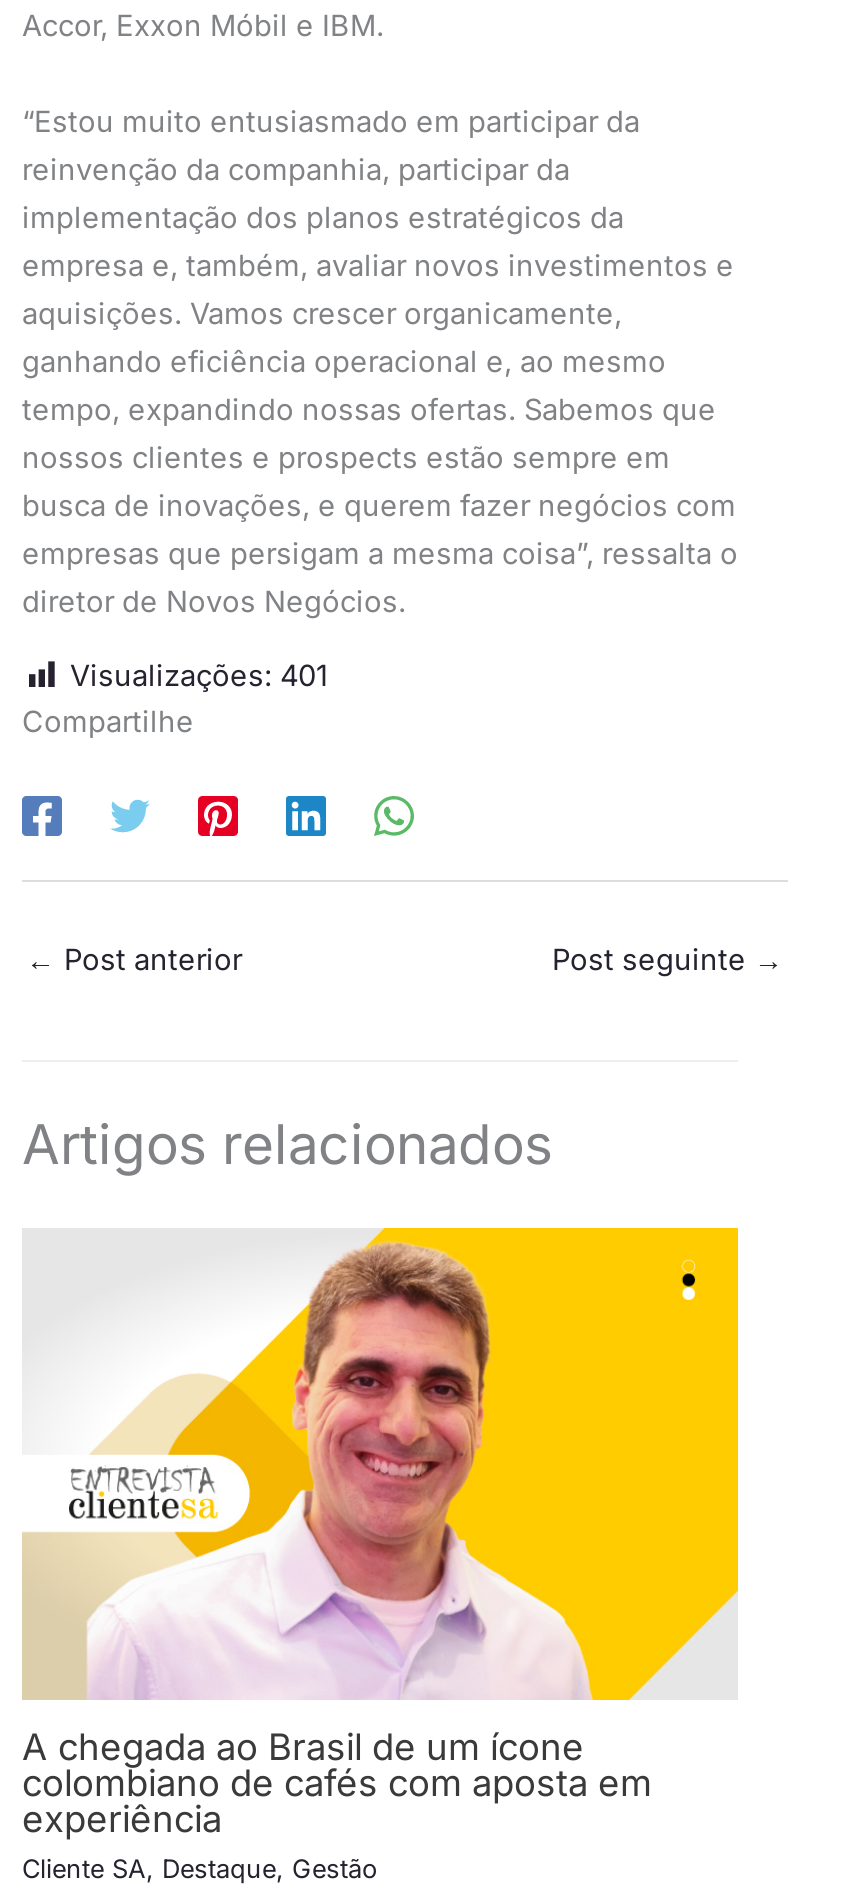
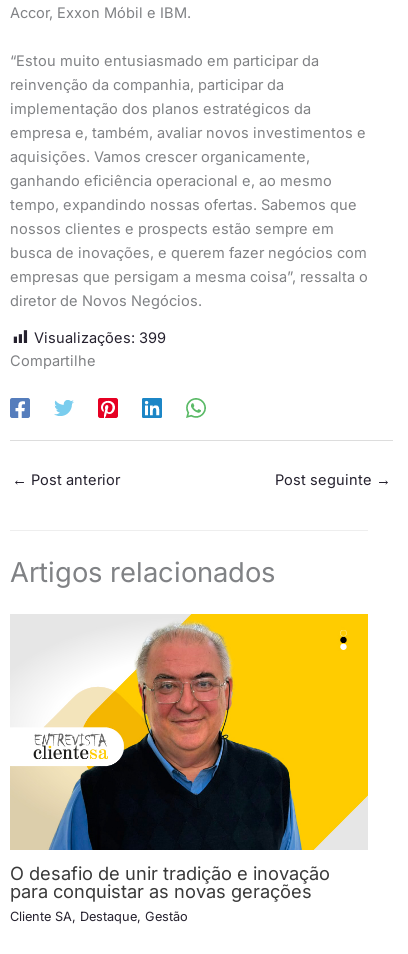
- Visualizações: 401
+ Visualizações: 399

- [image]
- A chegada ao Brasil de um ícone
- colombiano de cafés com aposta em
- experiência
+ [image]
+ O desafio de unir tradição e inovação
+ para conquistar as novas gerações
